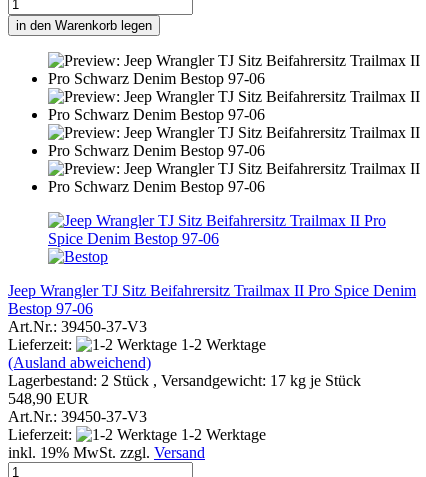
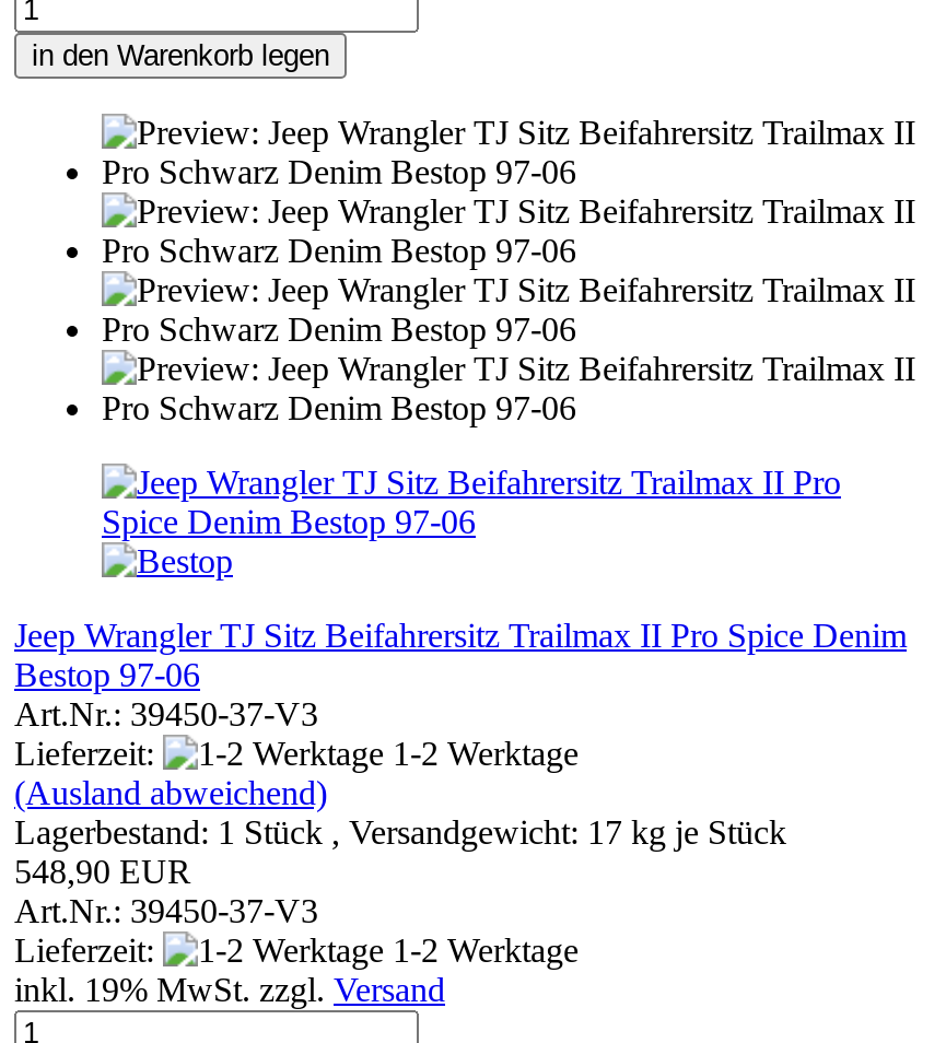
- Lagerbestand: 2 Stück , Versandgewicht: 17 kg je Stück
+ Lagerbestand: 1 Stück , Versandgewicht: 17 kg je Stück
